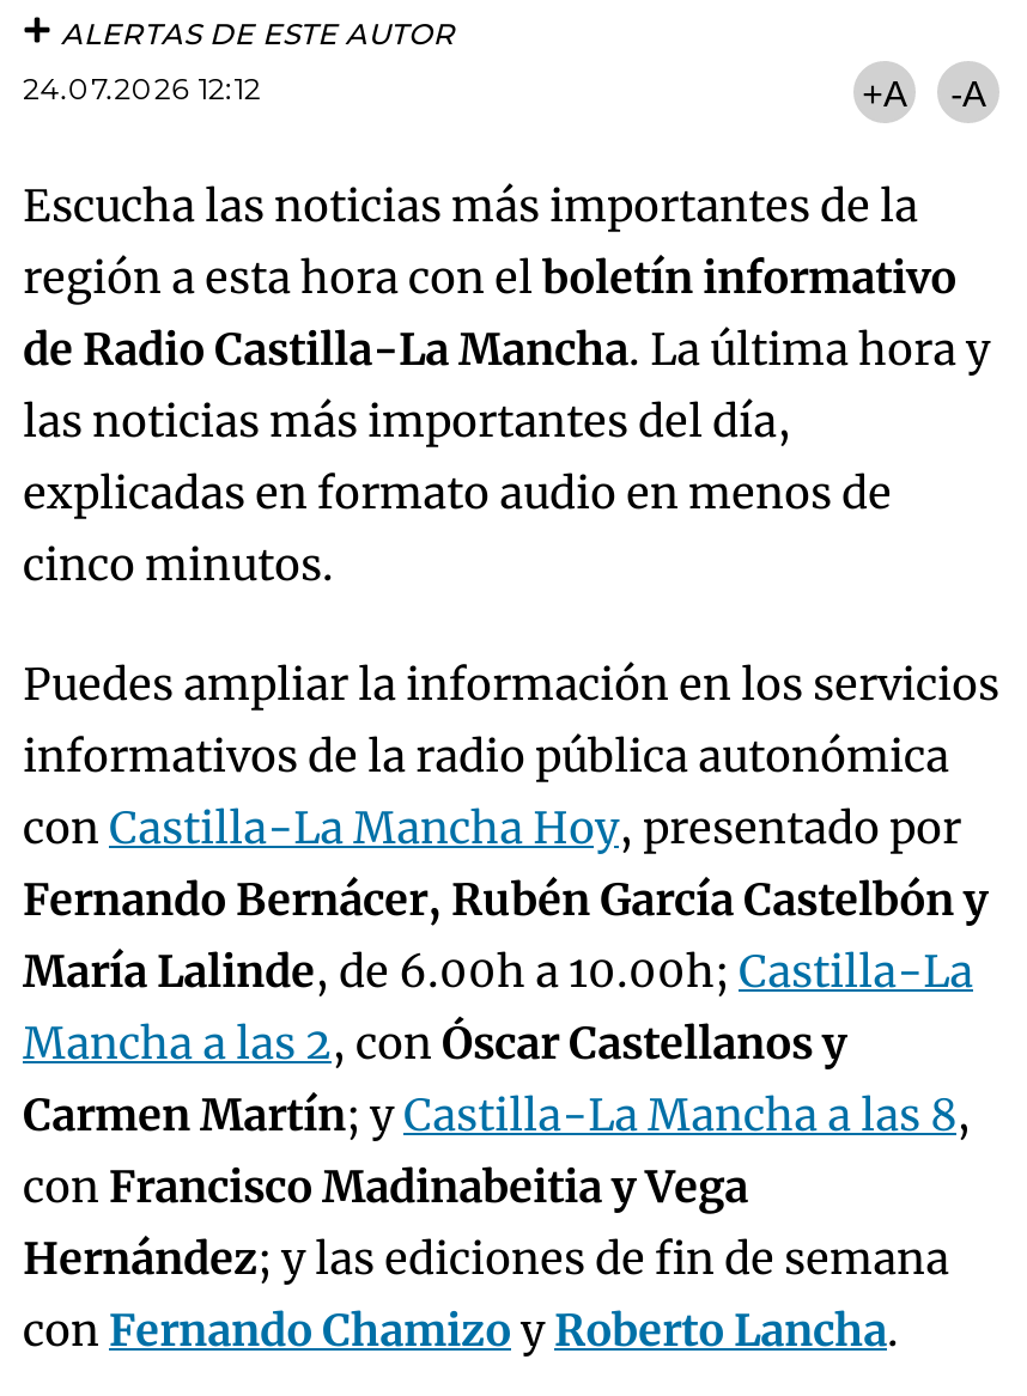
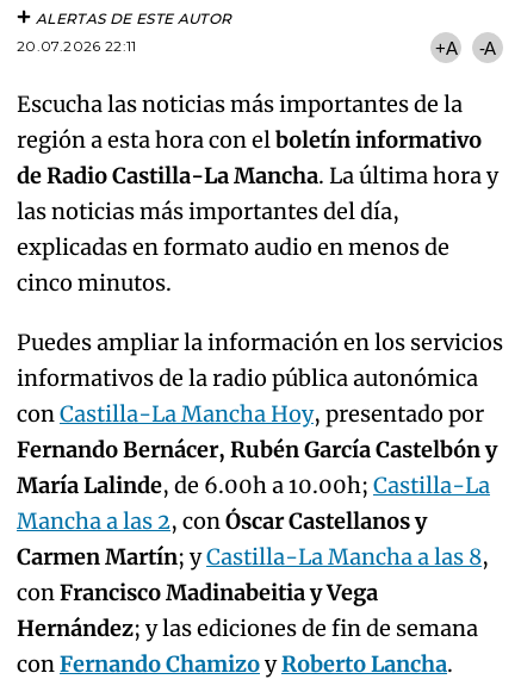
- 24.07.2026 12:12
+ 20.07.2026 22:11
